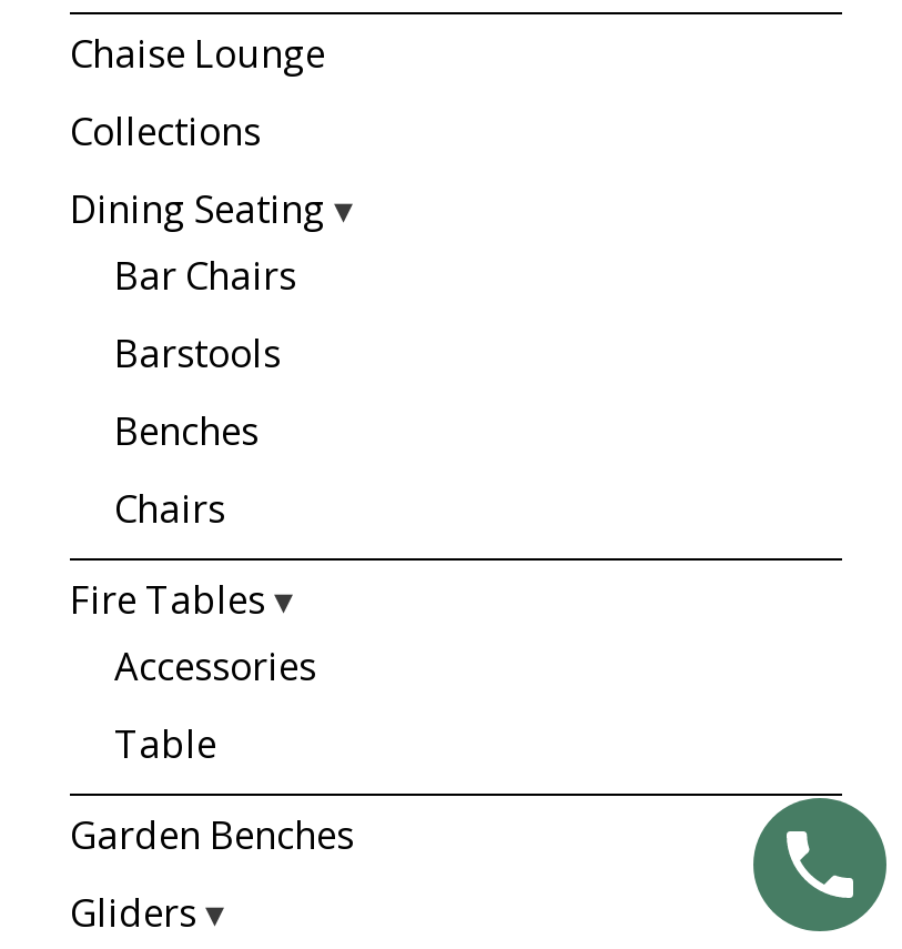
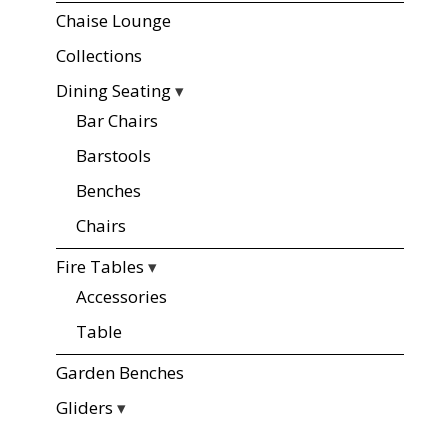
- [image]
